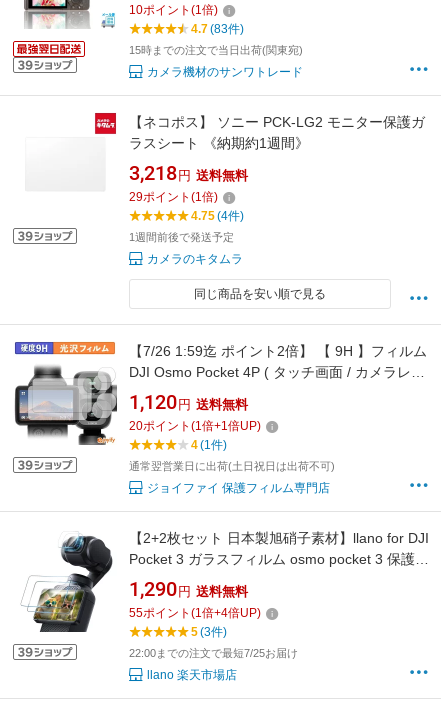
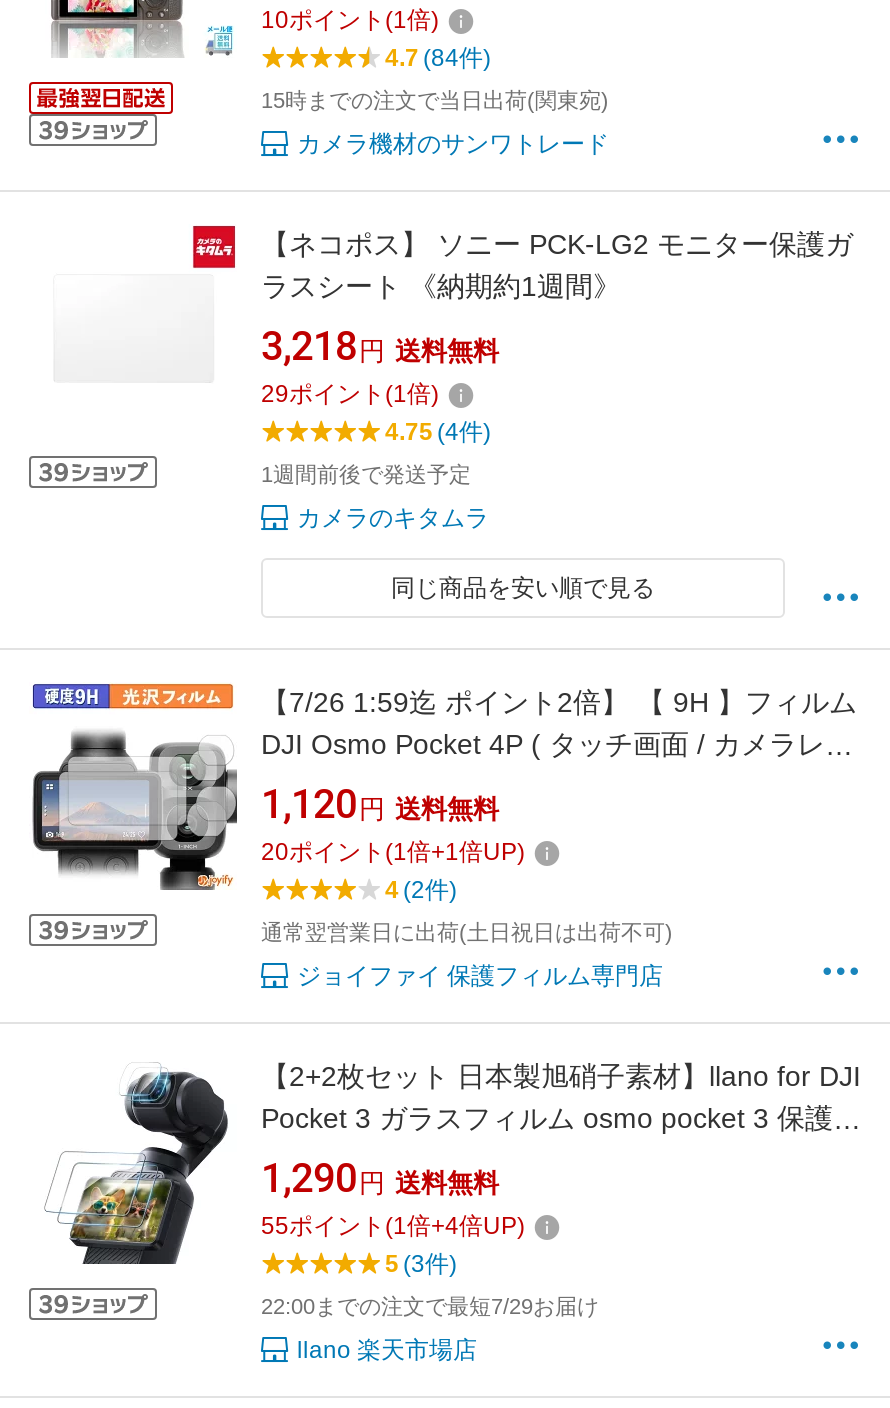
- 4.7 (83件)
+ 4.7 (84件)

- 4 (1件)
+ 4 (2件)

- 22:00までの注文で最短7/25お届け
+ 22:00までの注文で最短7/29お届け
